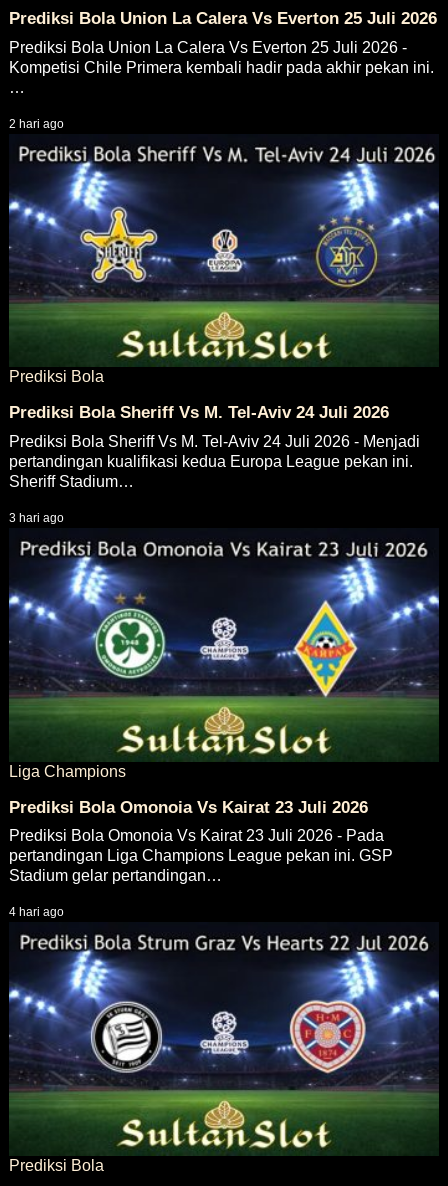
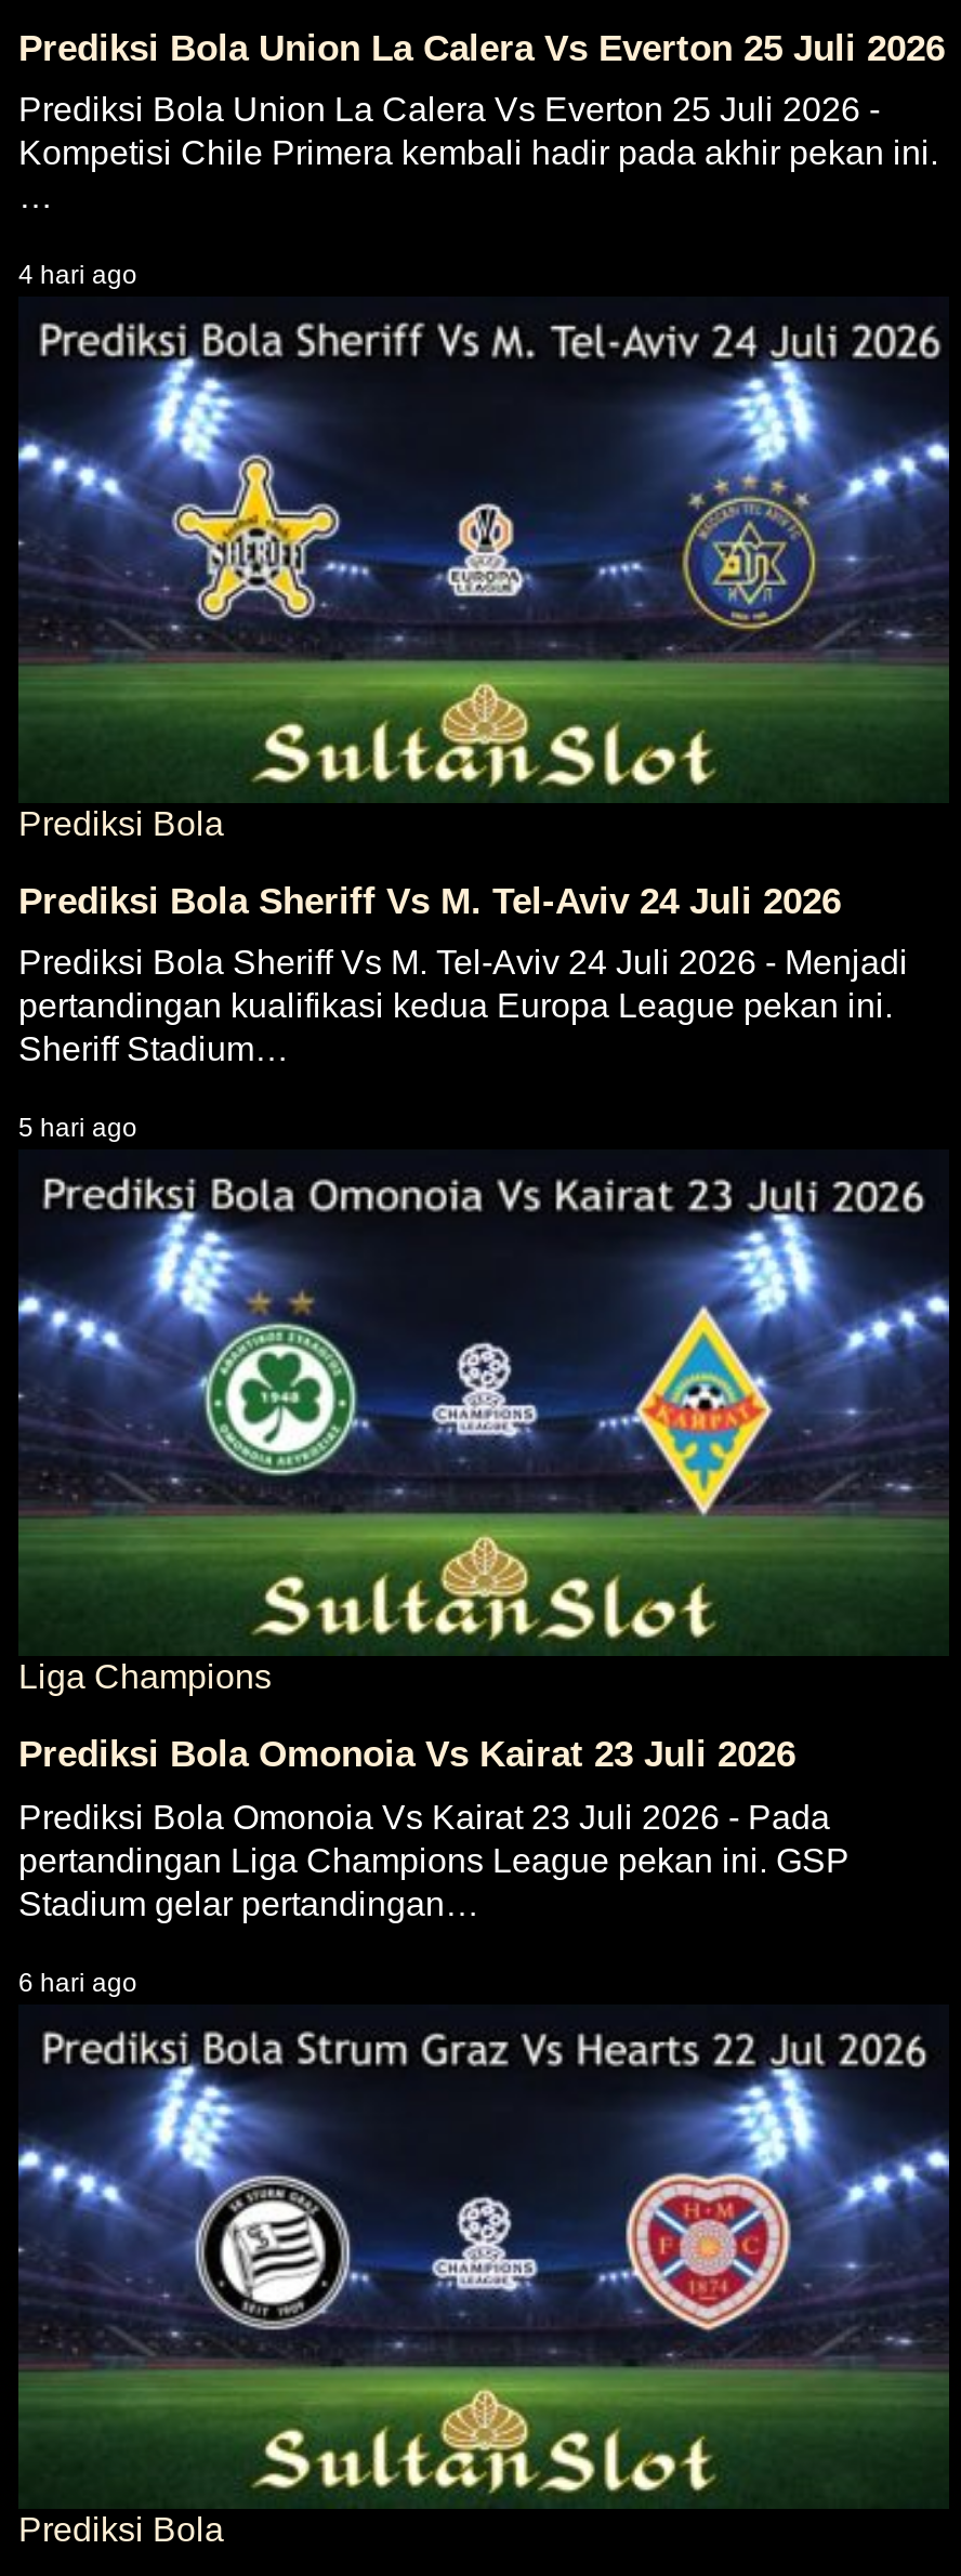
- 2 hari ago
+ 4 hari ago

- 3 hari ago
+ 5 hari ago

- 4 hari ago
+ 6 hari ago
